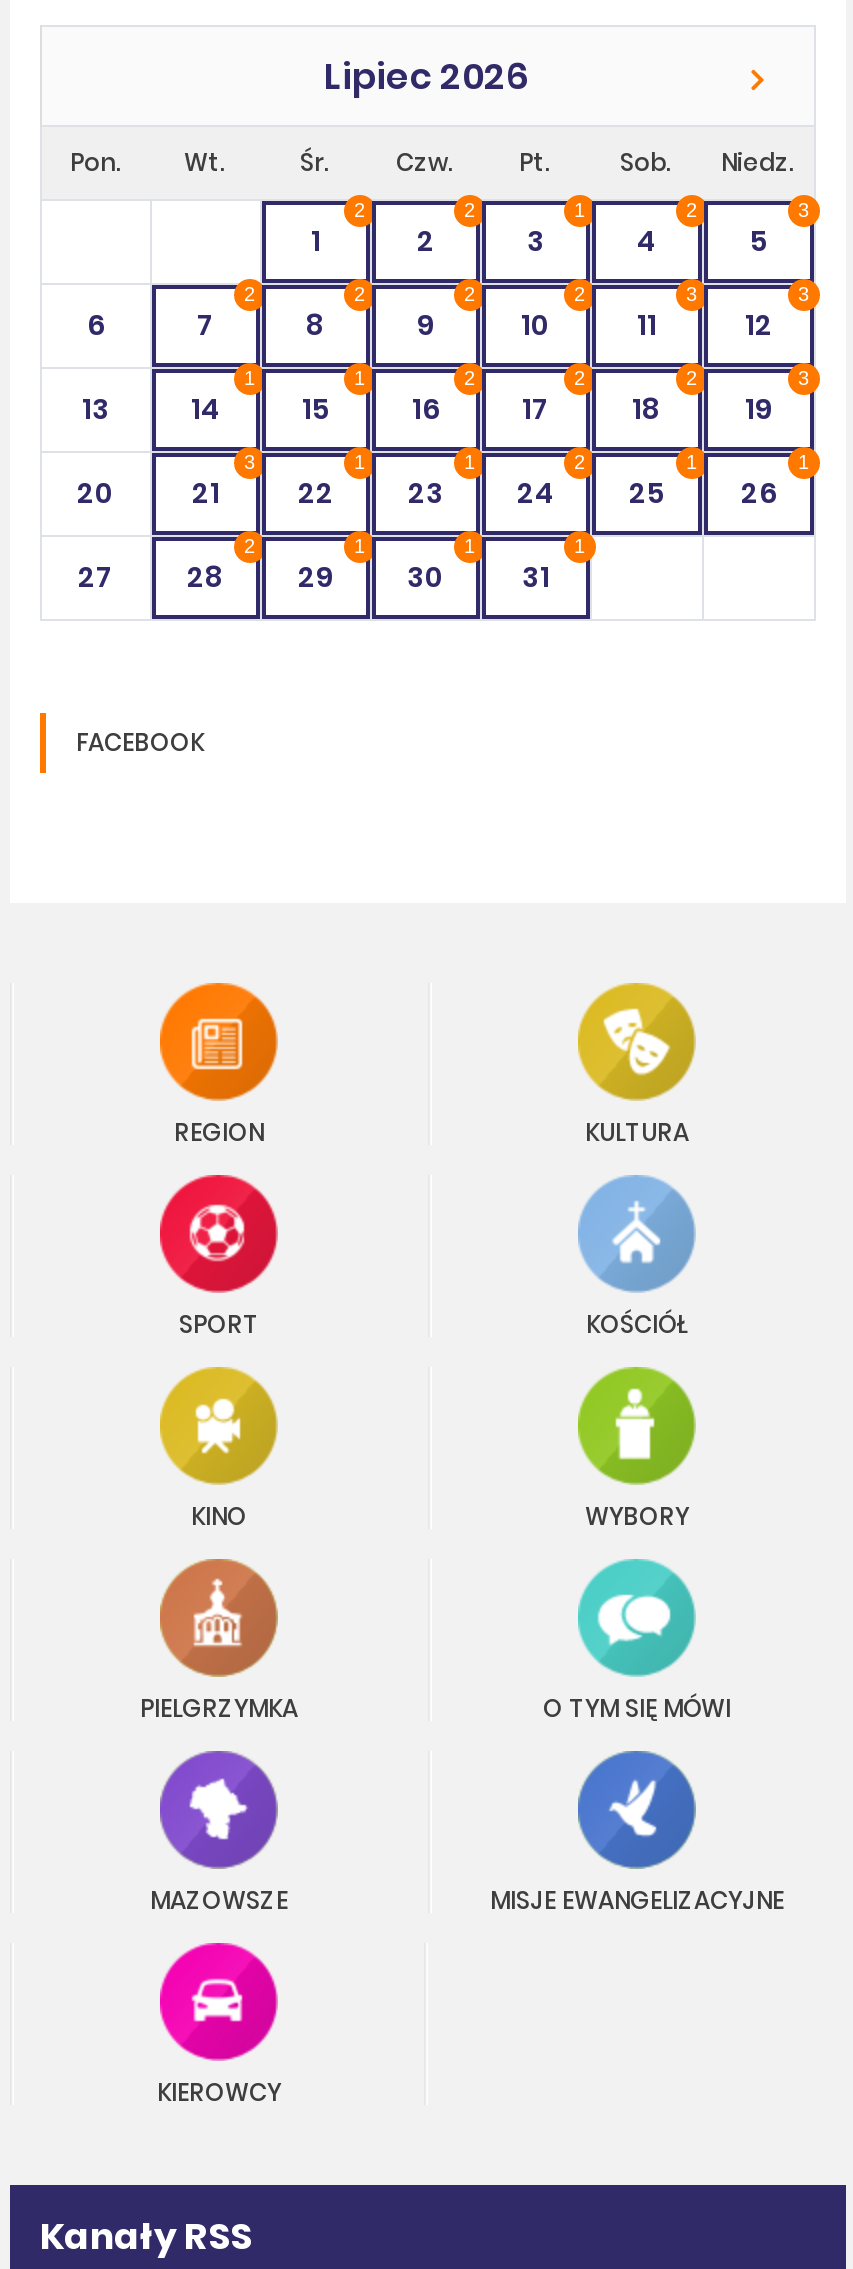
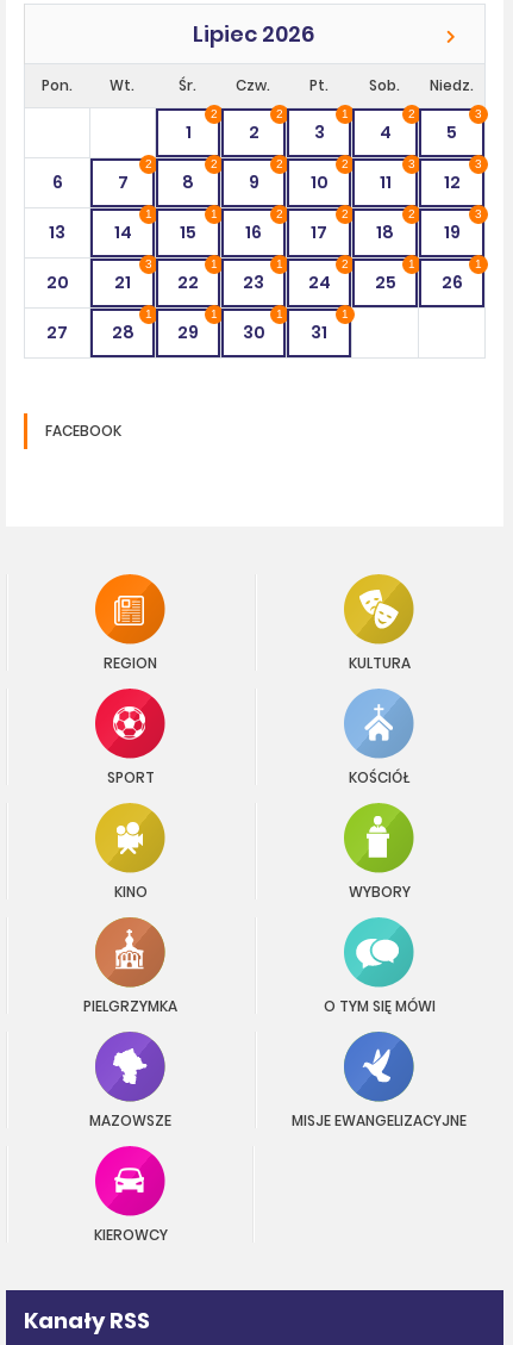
- 2
+ 1
